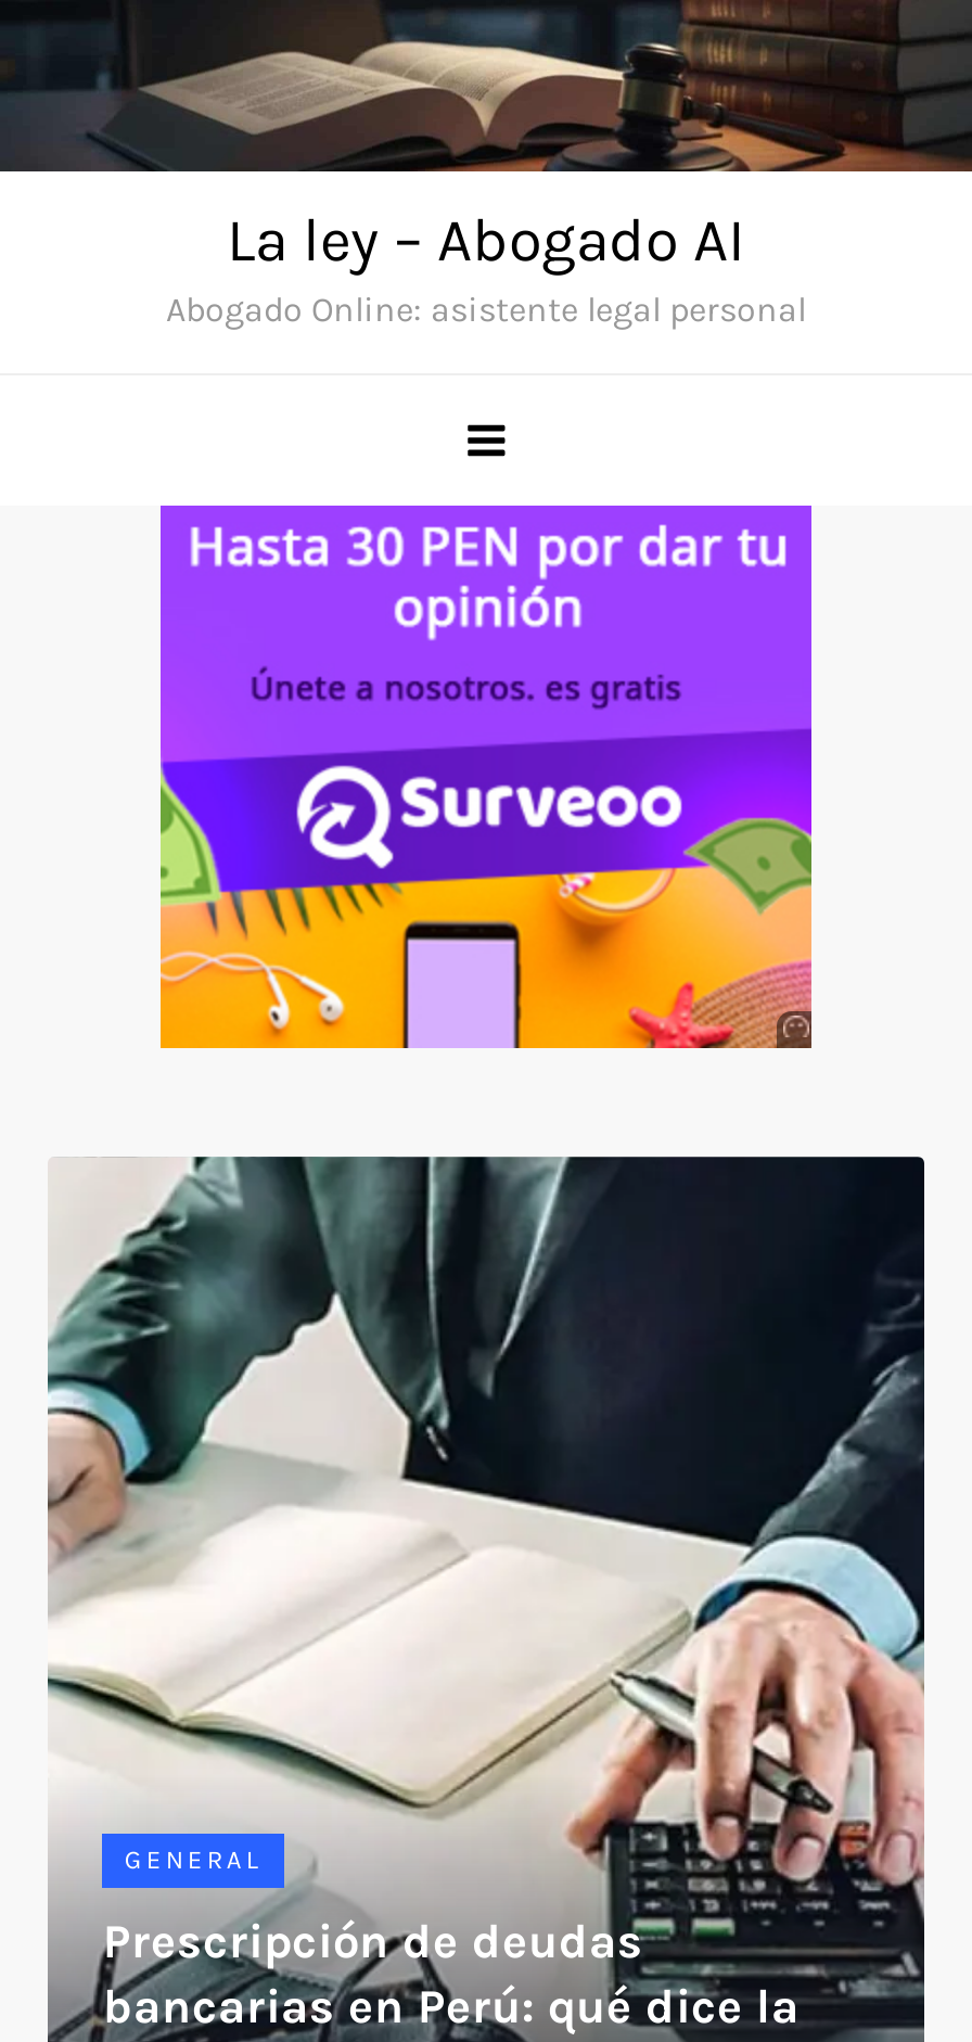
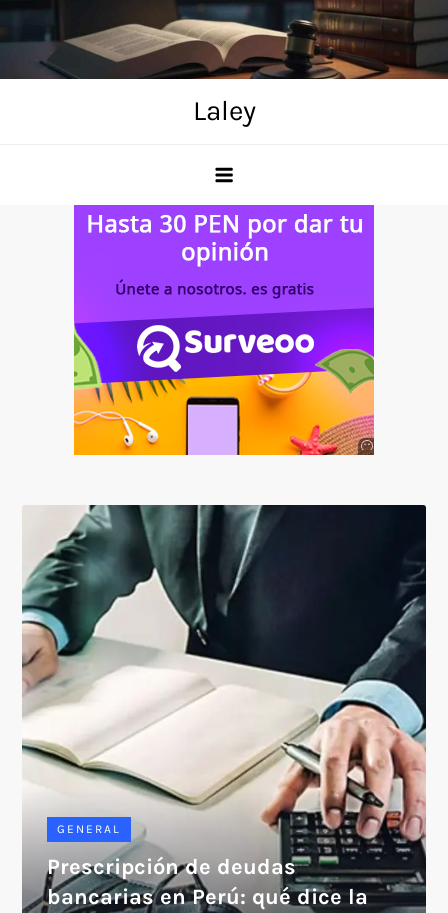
- La ley – Abogado AI
- Abogado Online: asistente legal personal
+ Laley
